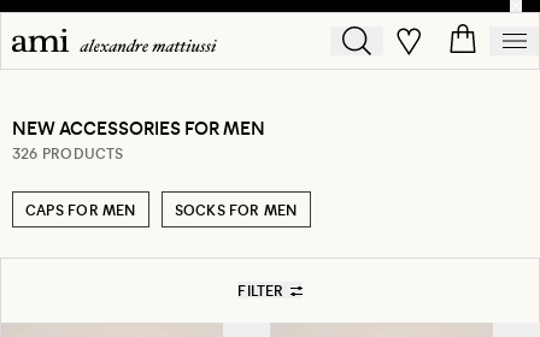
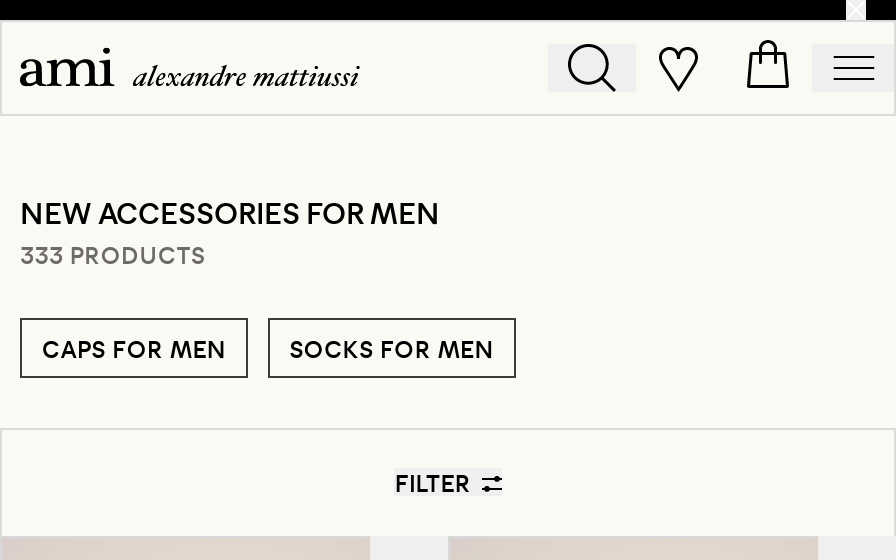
- 326 PRODUCTS
+ 333 PRODUCTS
